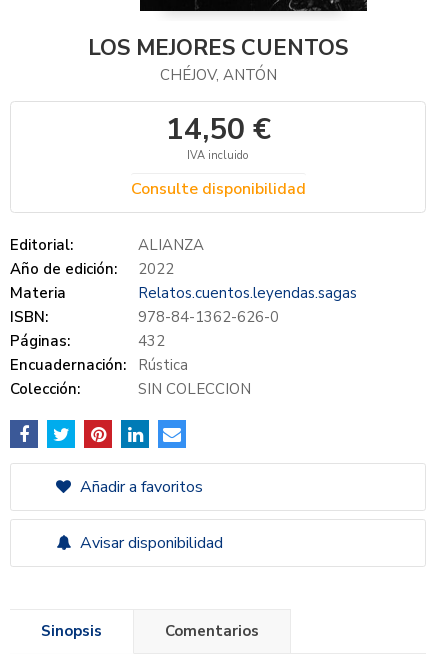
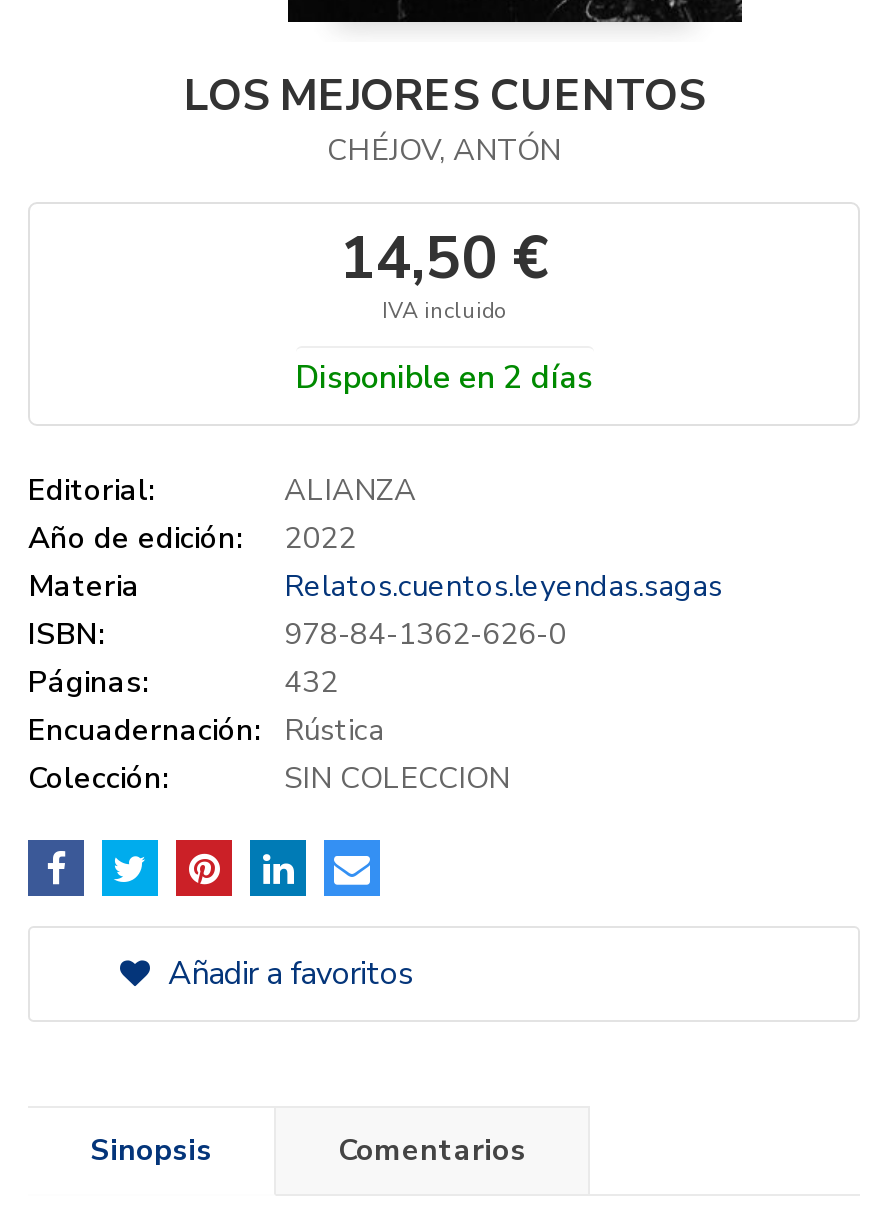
- Consulte disponibilidad
+ Disponible en 2 días

- Avisar disponibilidad
